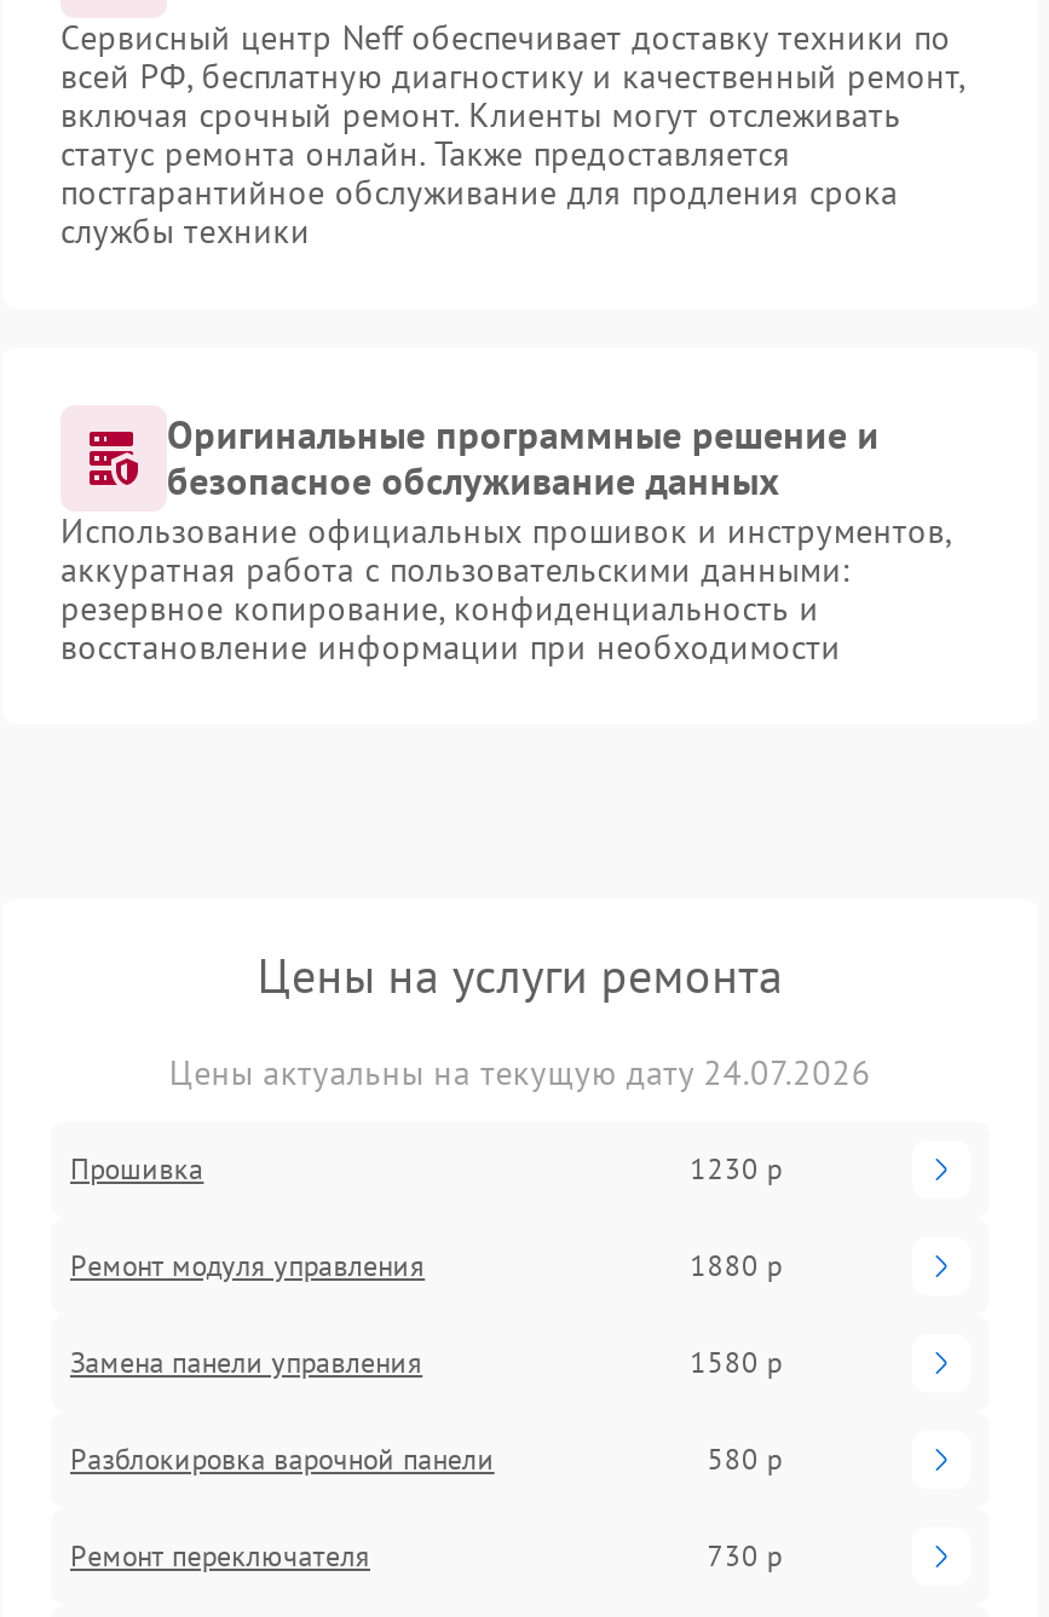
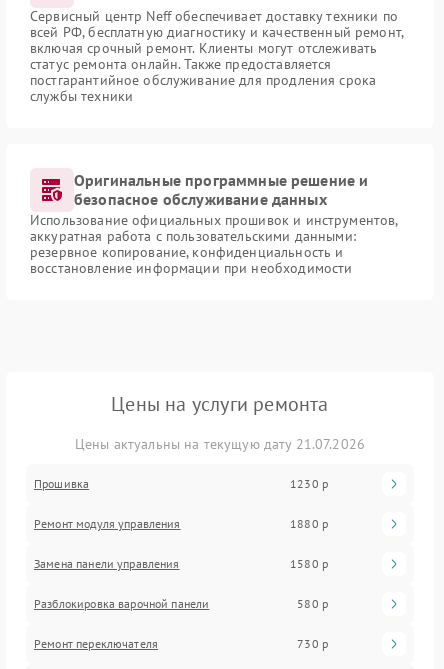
- Цены актуальны на текущую дату 24.07.2026
+ Цены актуальны на текущую дату 21.07.2026
